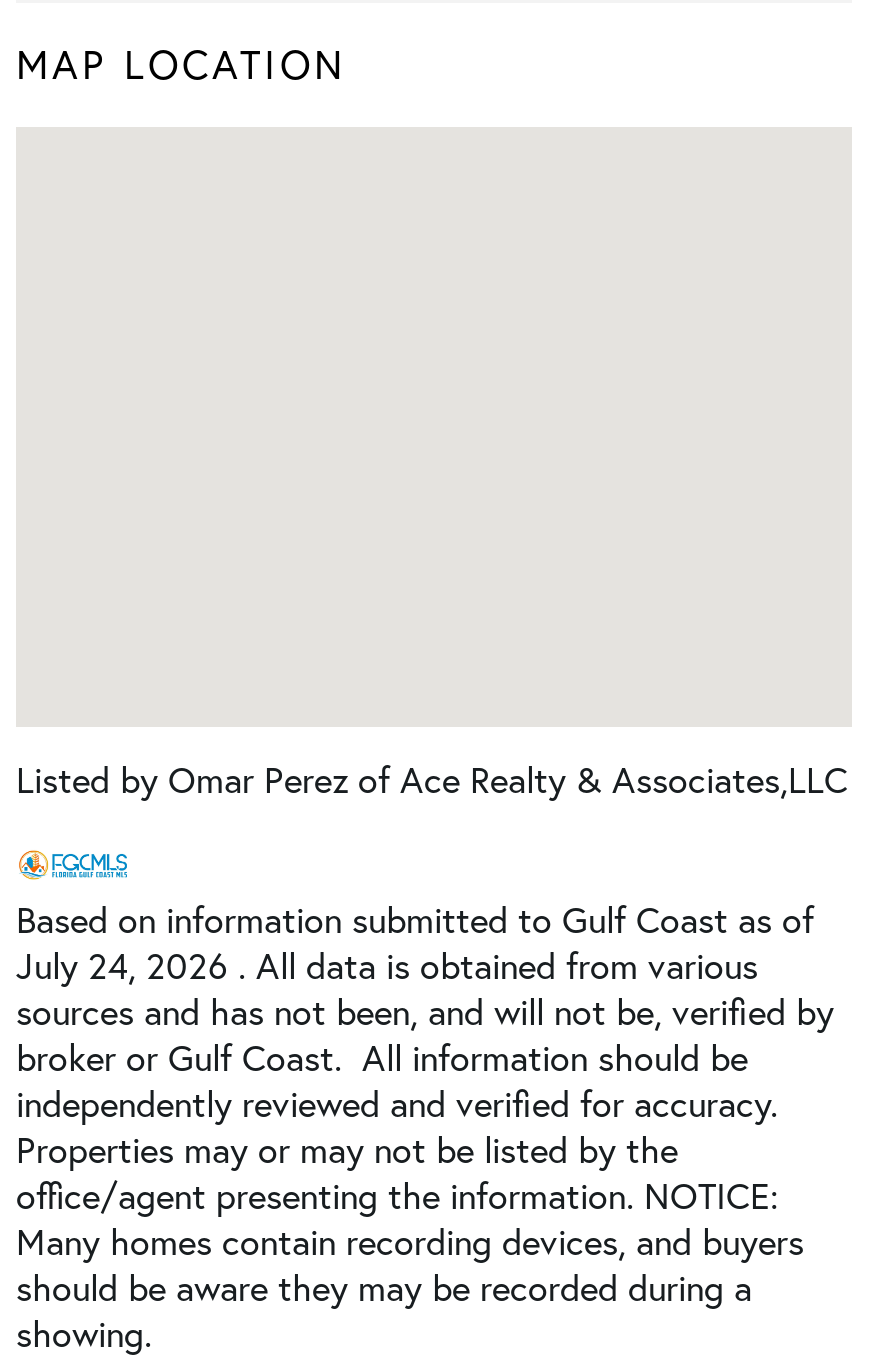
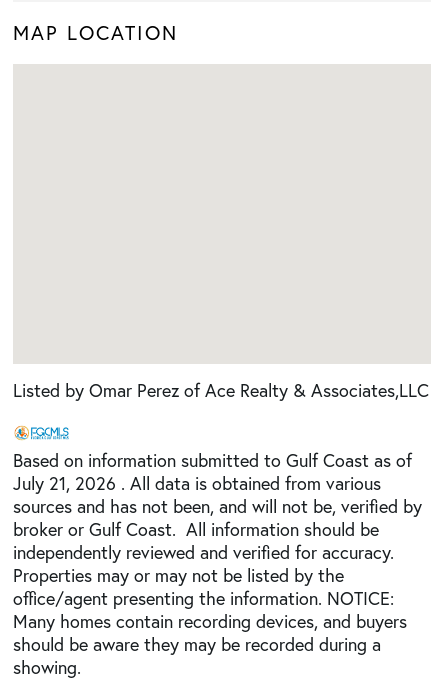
- July 24, 2026 . All data is obtained from various
+ July 21, 2026 . All data is obtained from various
